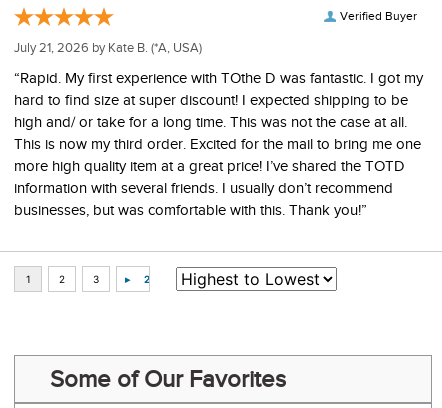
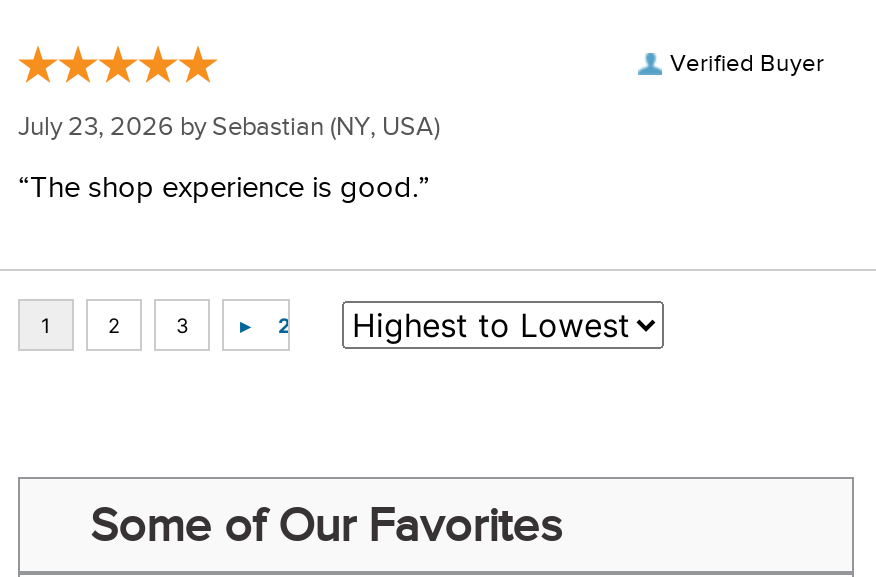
- July 21, 2026 by Kate B. (*A, USA)
+ July 23, 2026 by Sebastian (NY, USA)

- “Rapid. My first experience with TOthe D was fantastic. I got my
- hard to find size at super discount! I expected shipping to be
- high and/ or take for a long time. This was not the case at all.
- This is now my third order. Excited for the mail to bring me one
- more high quality item at a great price! I’ve shared the TOTD
- information with several friends. I usually don’t recommend
- businesses, but was comfortable with this. Thank you!”
+ “The shop experience is good.”
